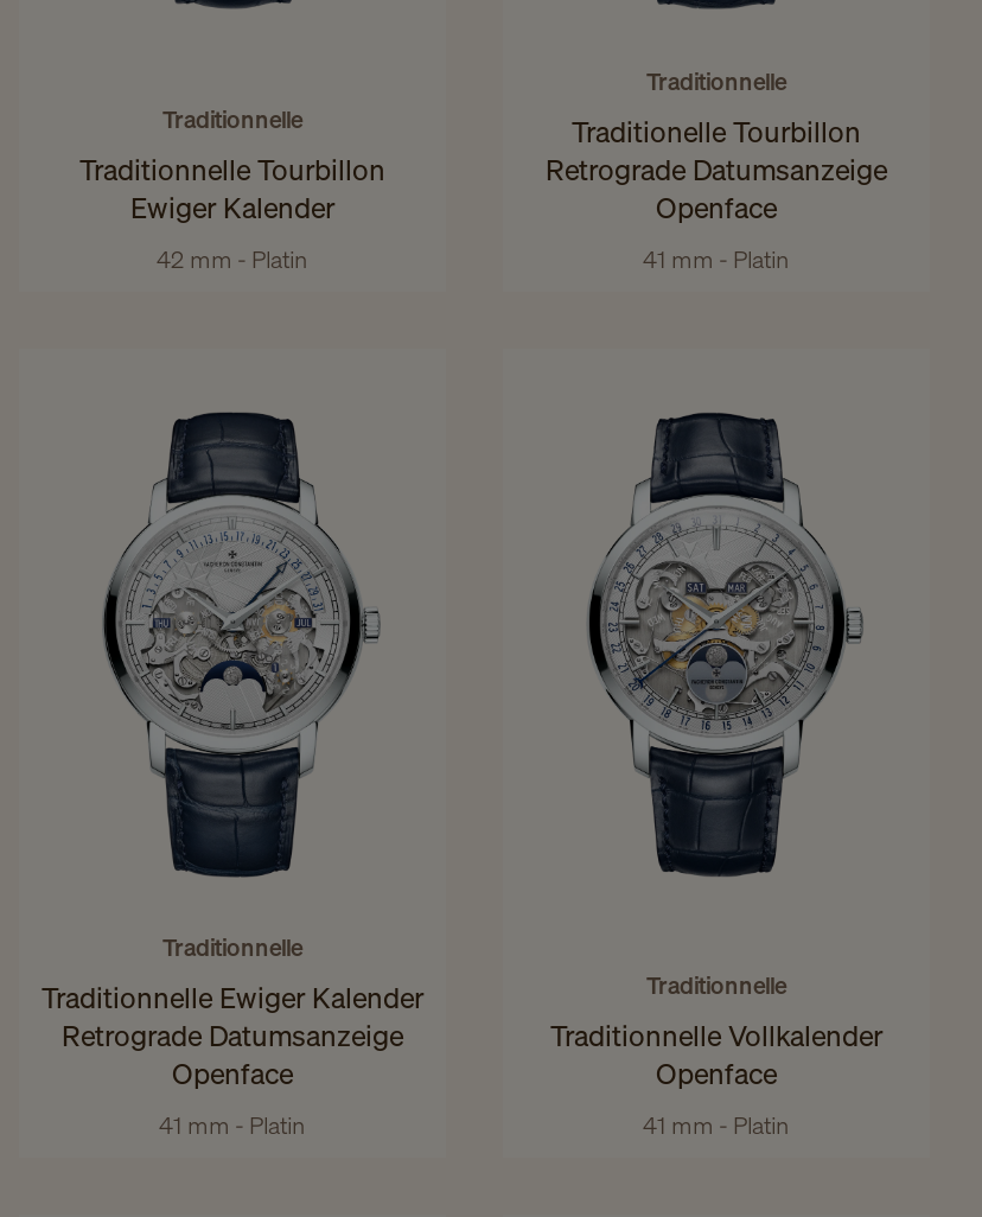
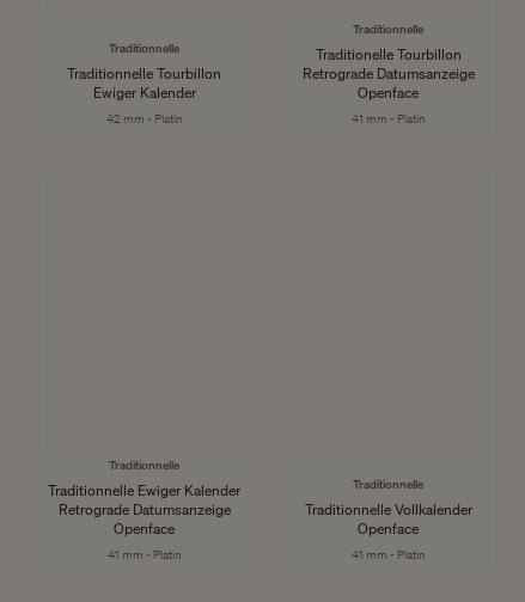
- [image]

- [image]
